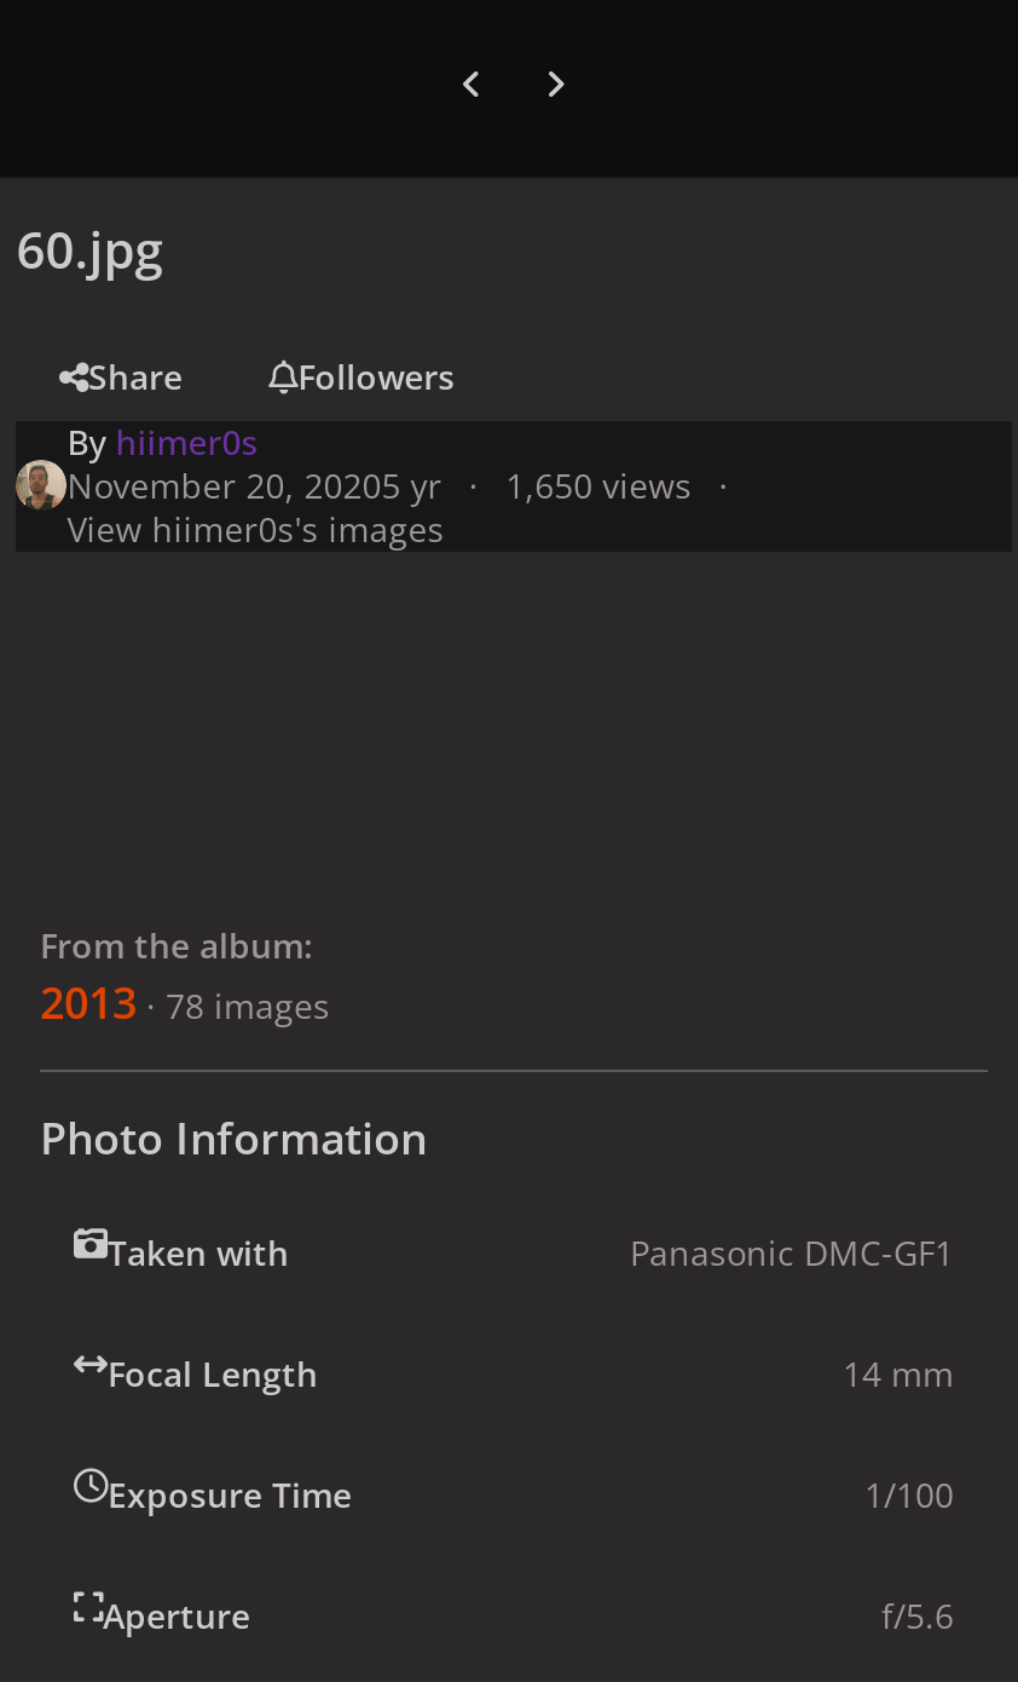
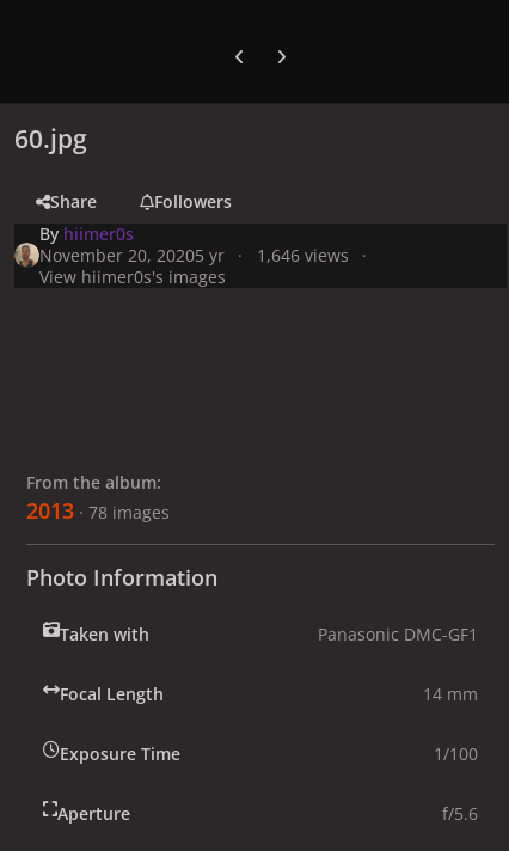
- November 20, 20205 yr 1,650 views
+ November 20, 20205 yr 1,646 views
